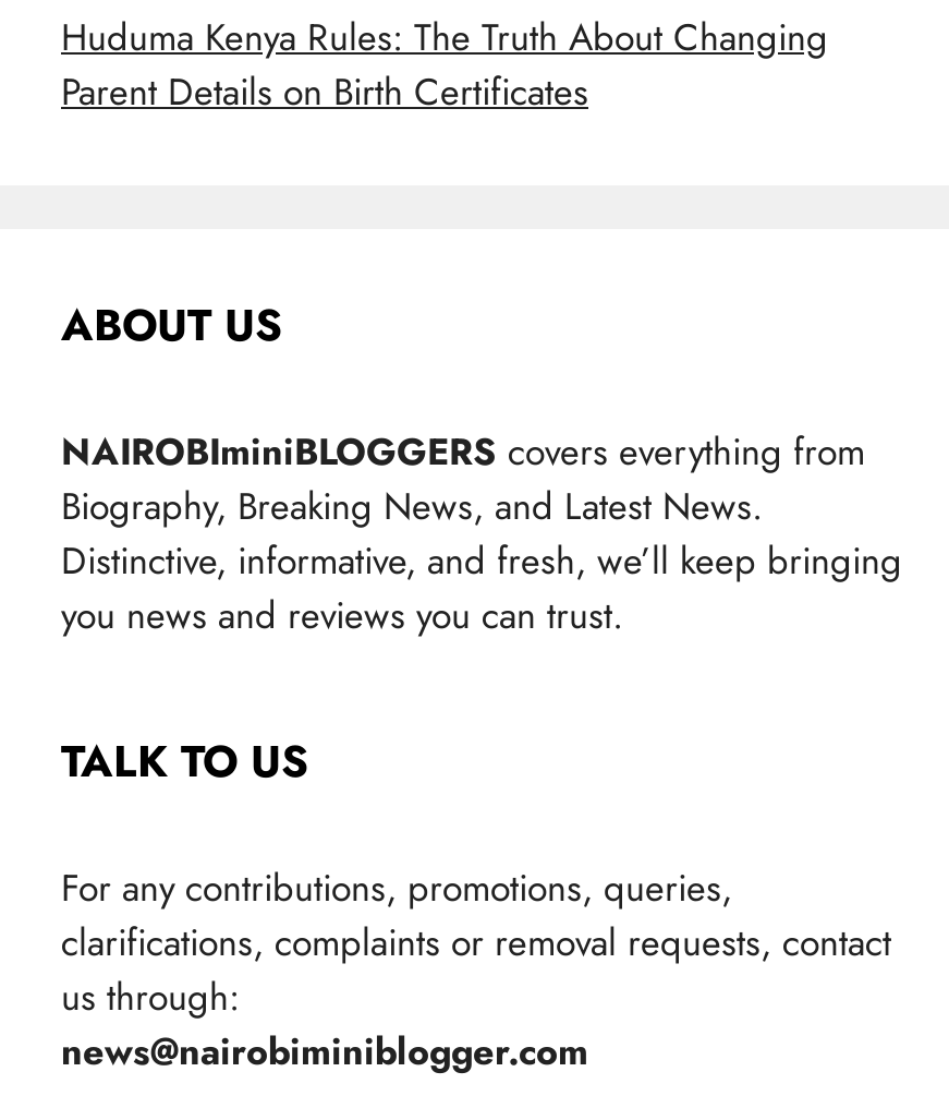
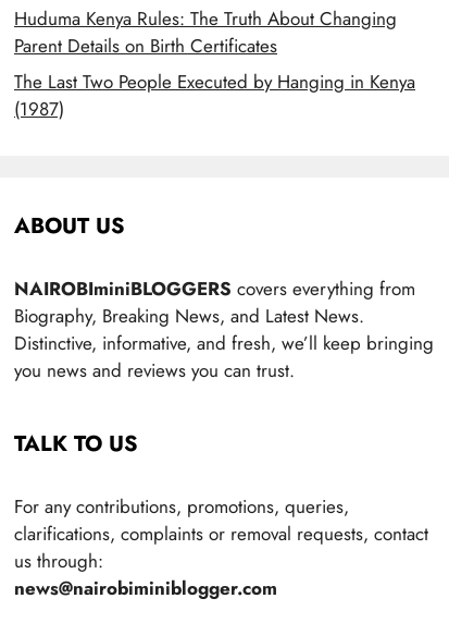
+ The Last Two People Executed by Hanging in Kenya
+ (1987)
